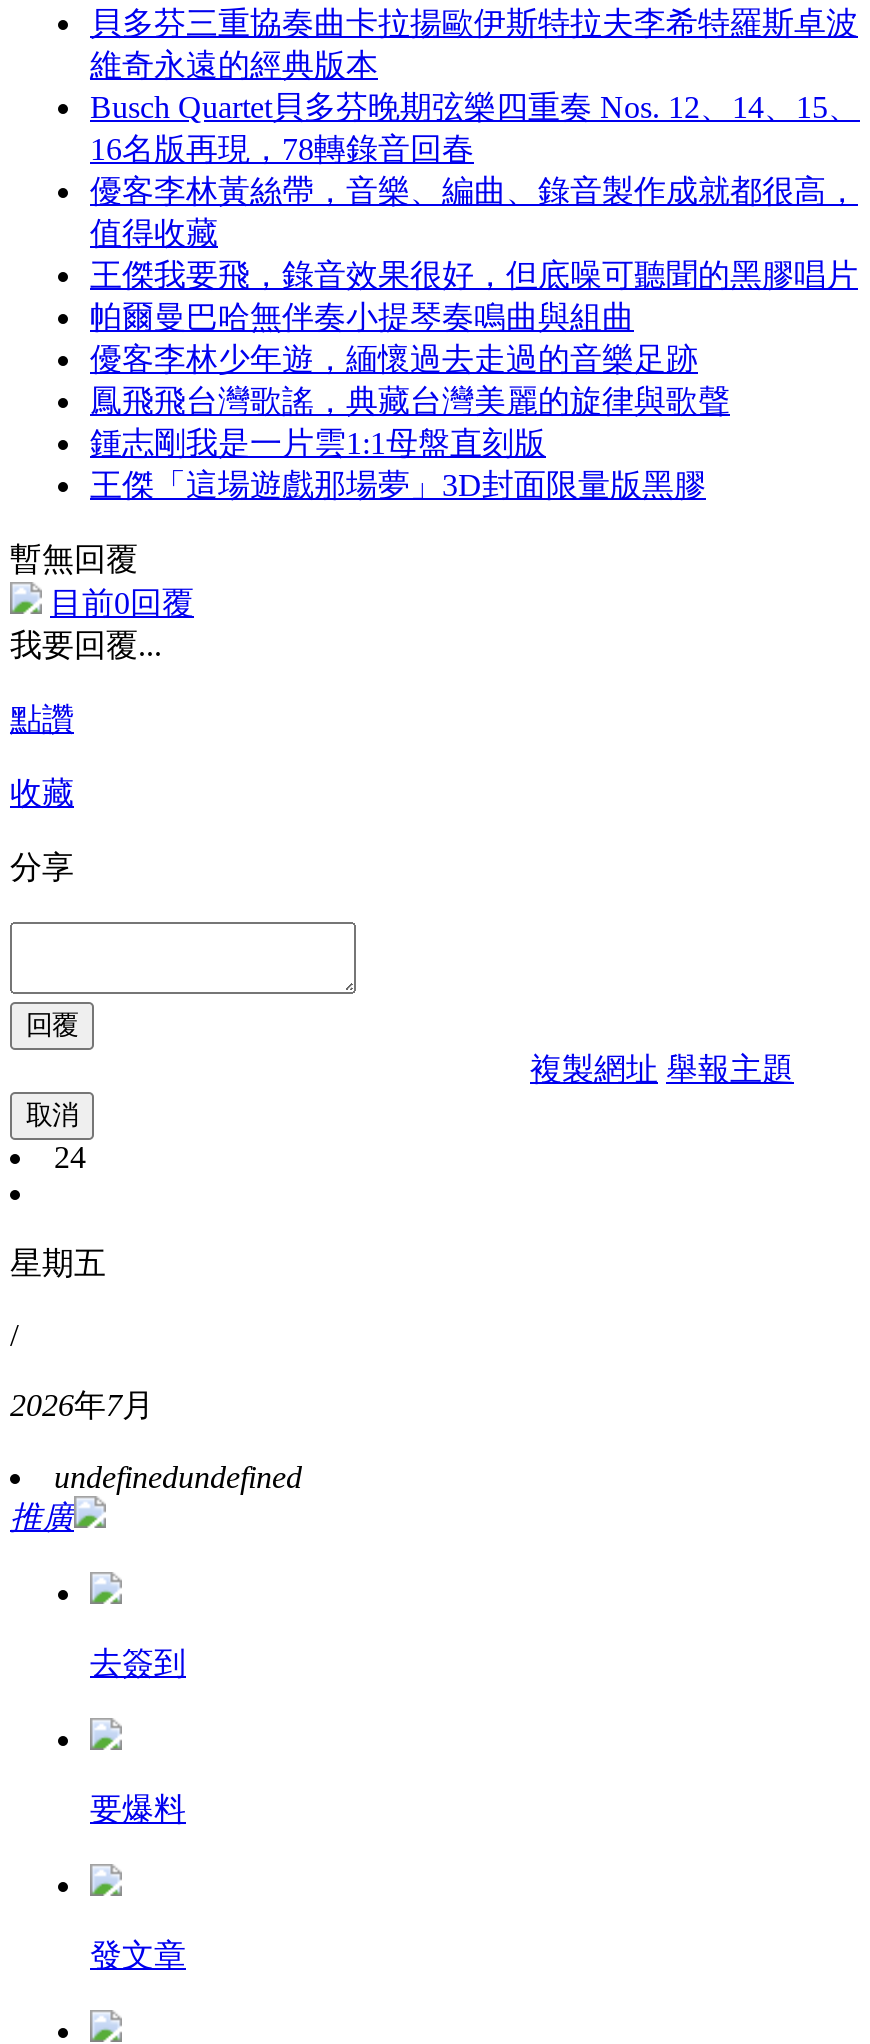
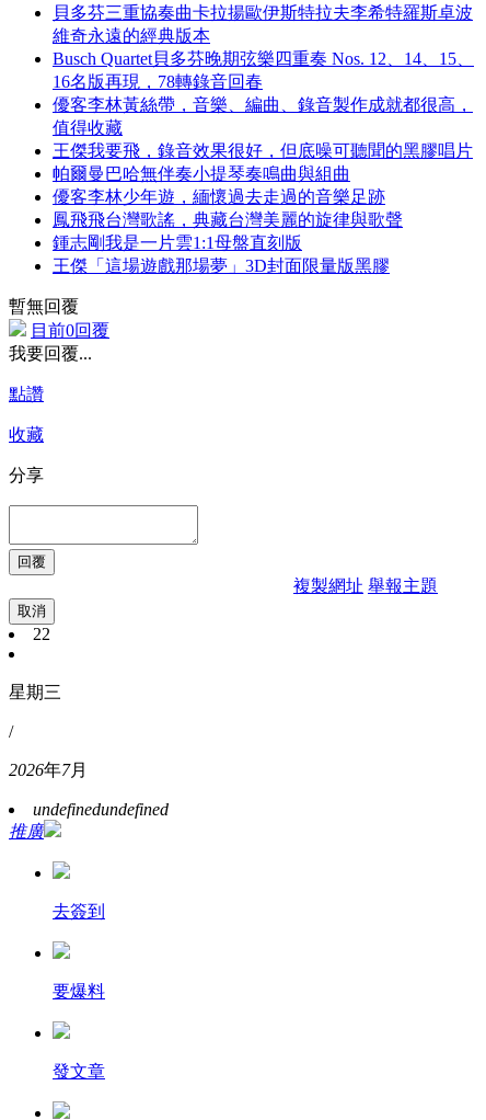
- 24
+ 22

- 星期五
+ 星期三
